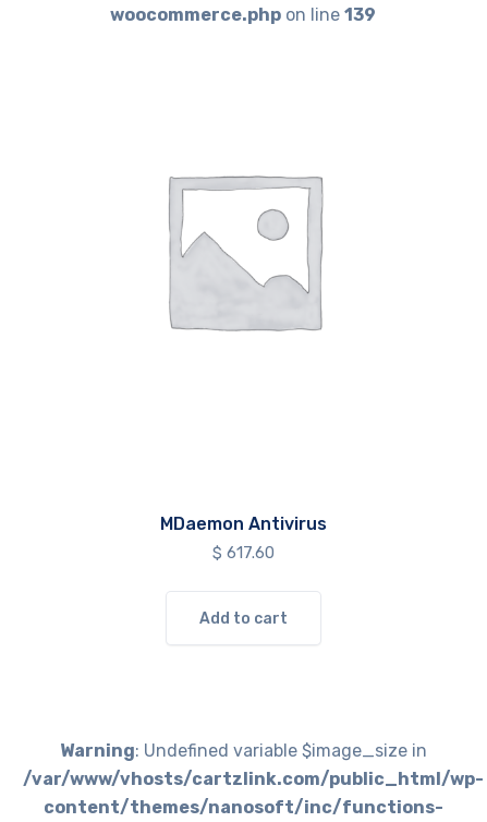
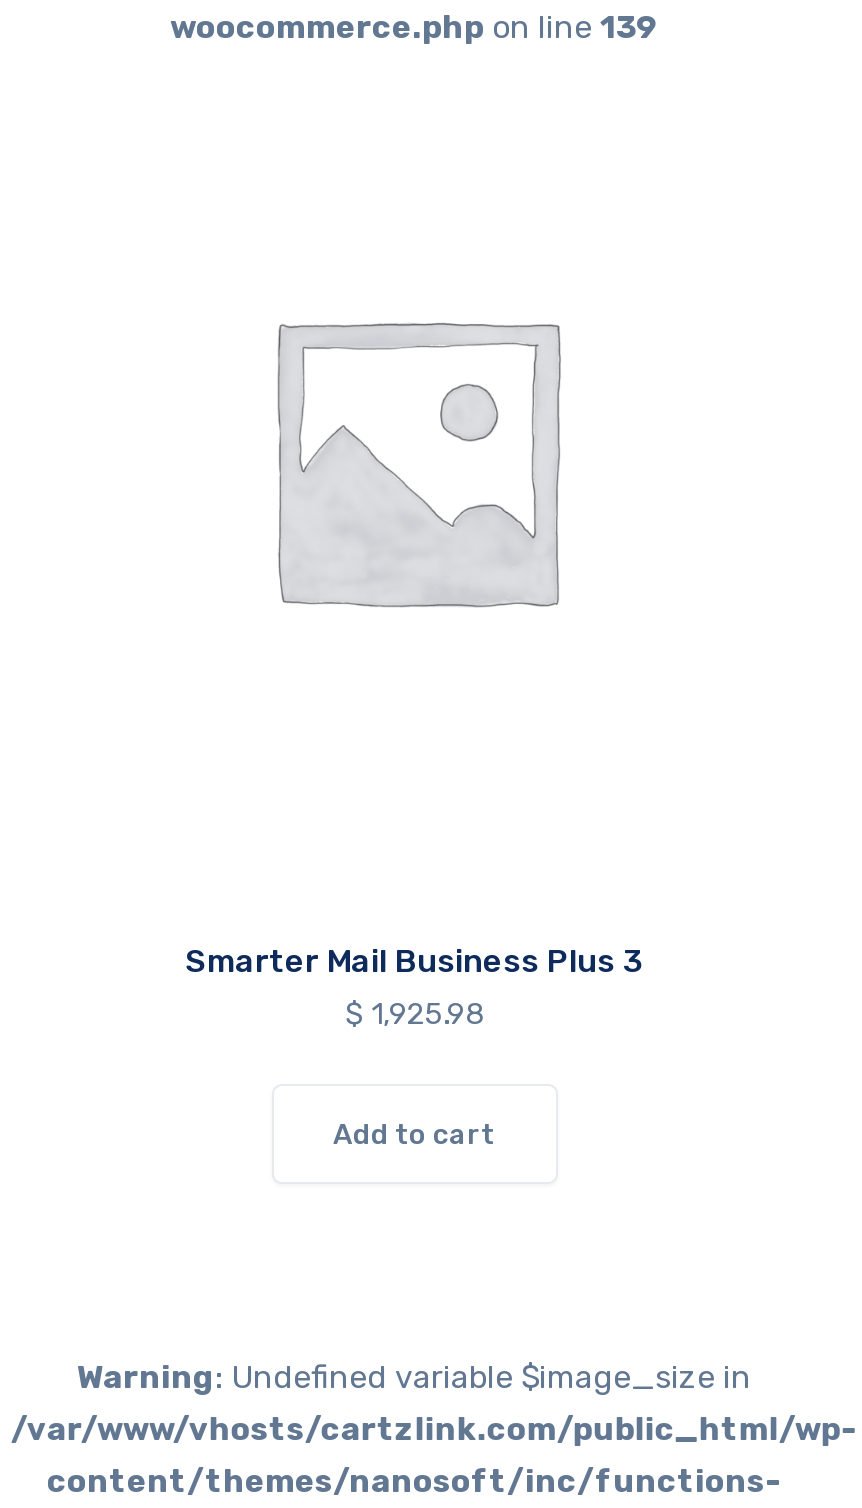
- MDaemon Antivirus
- $617.60
+ Smarter Mail Business Plus 3
+ $1,925.98
